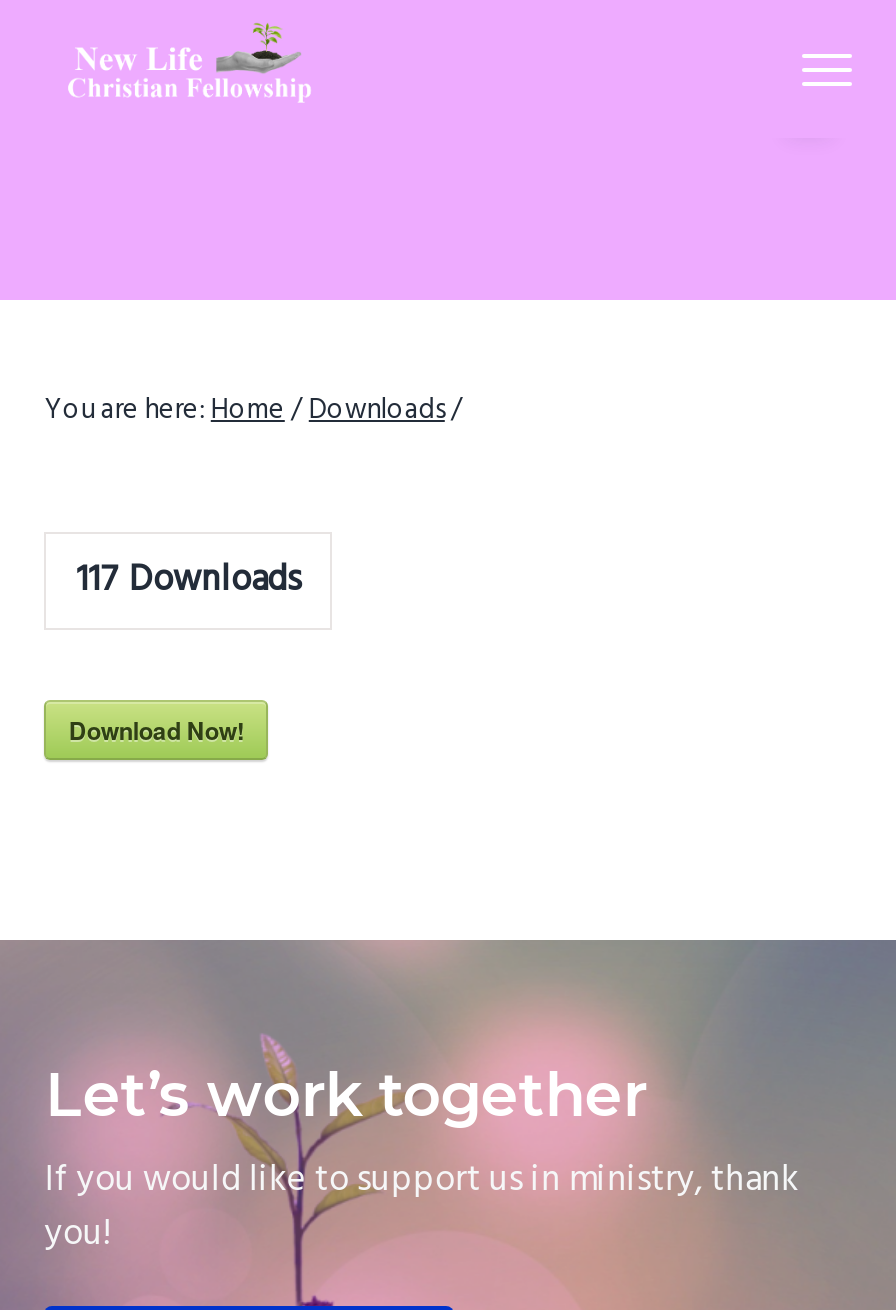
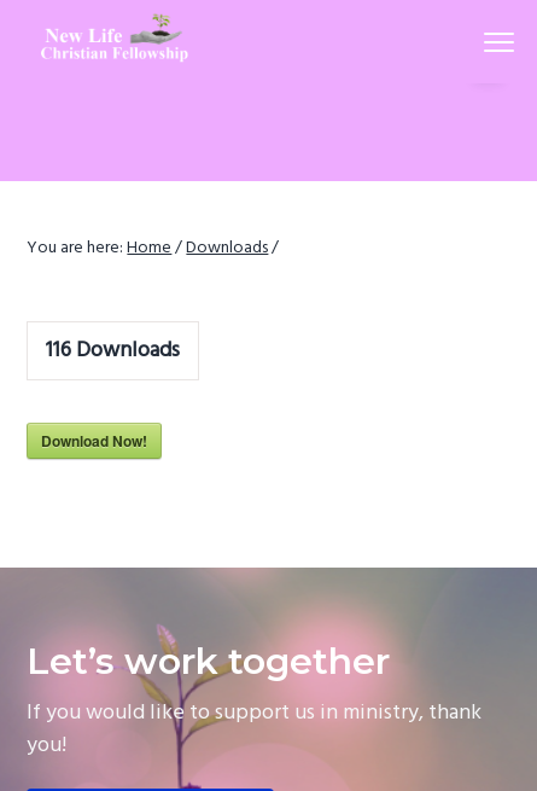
- 117 Downloads
+ 116 Downloads
